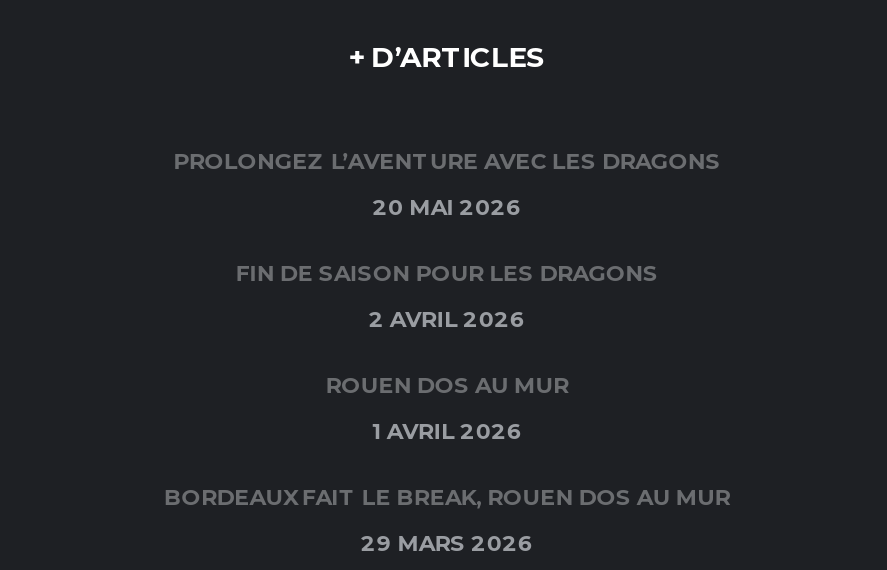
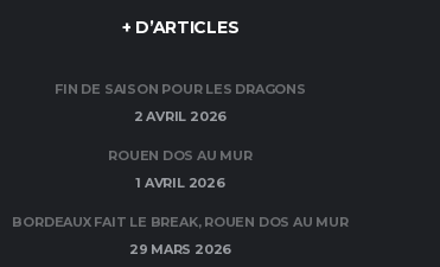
- PROLONGEZ L’AVENTURE AVEC LES DRAGONS
- 20 MAI 2026
